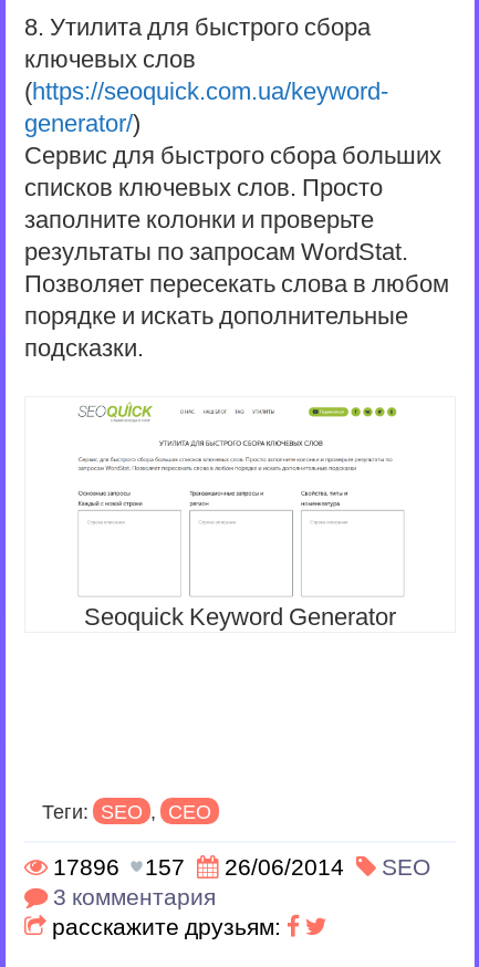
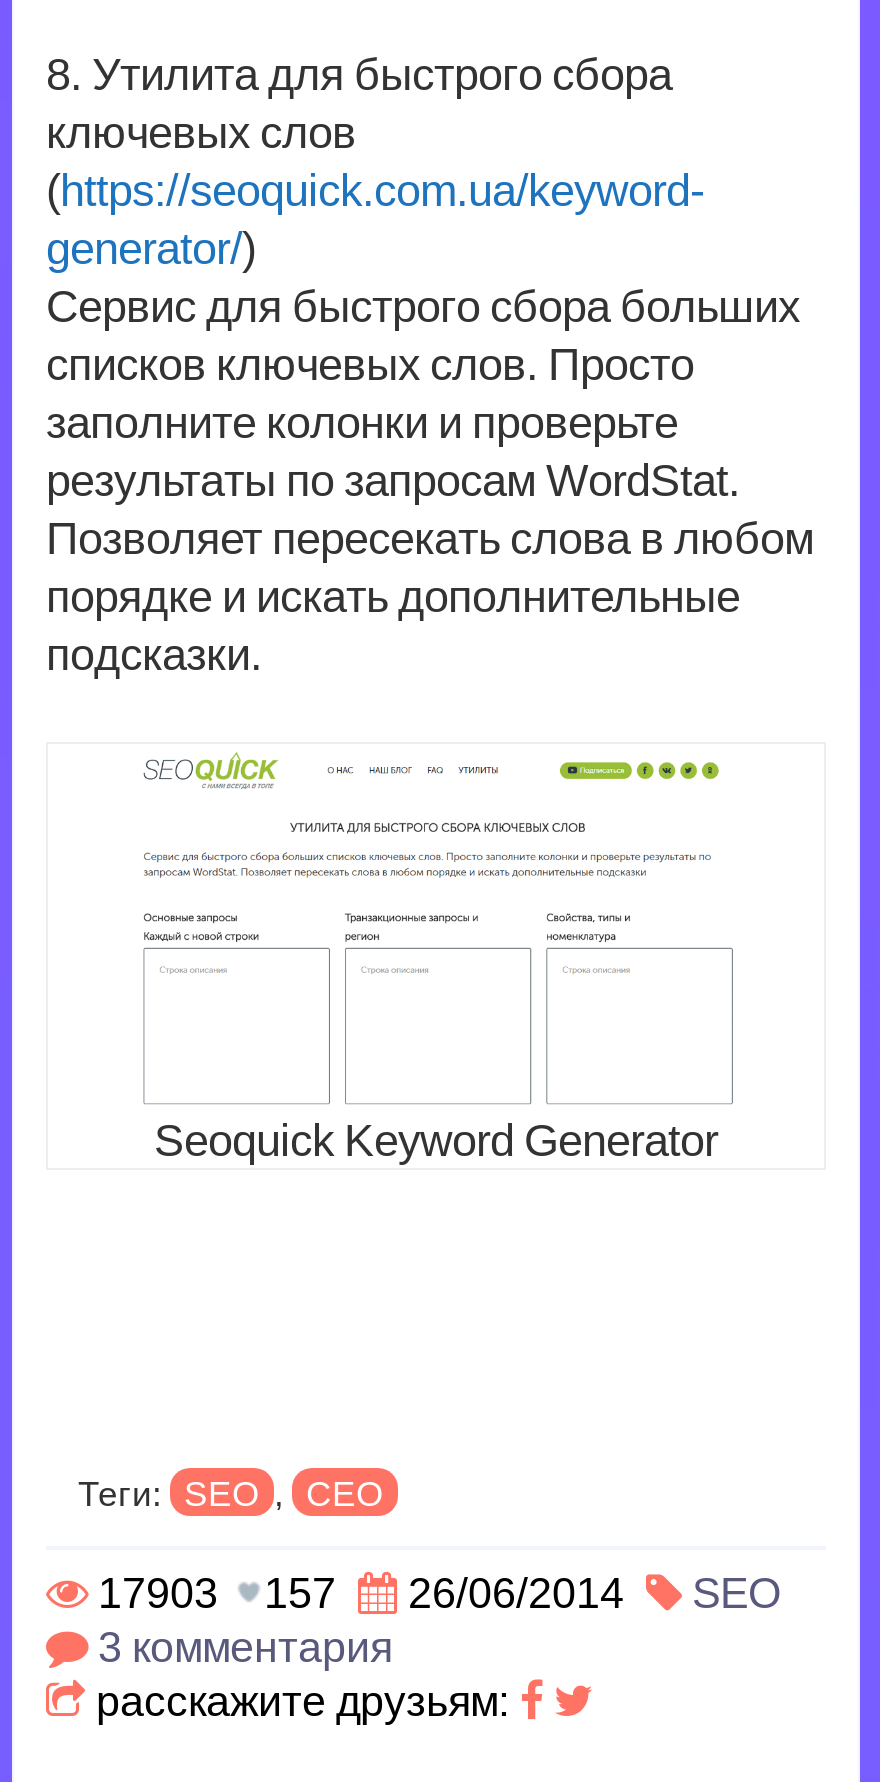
- 17896 157 26/06/2014 SEO
+ 17903 157 26/06/2014 SEO
